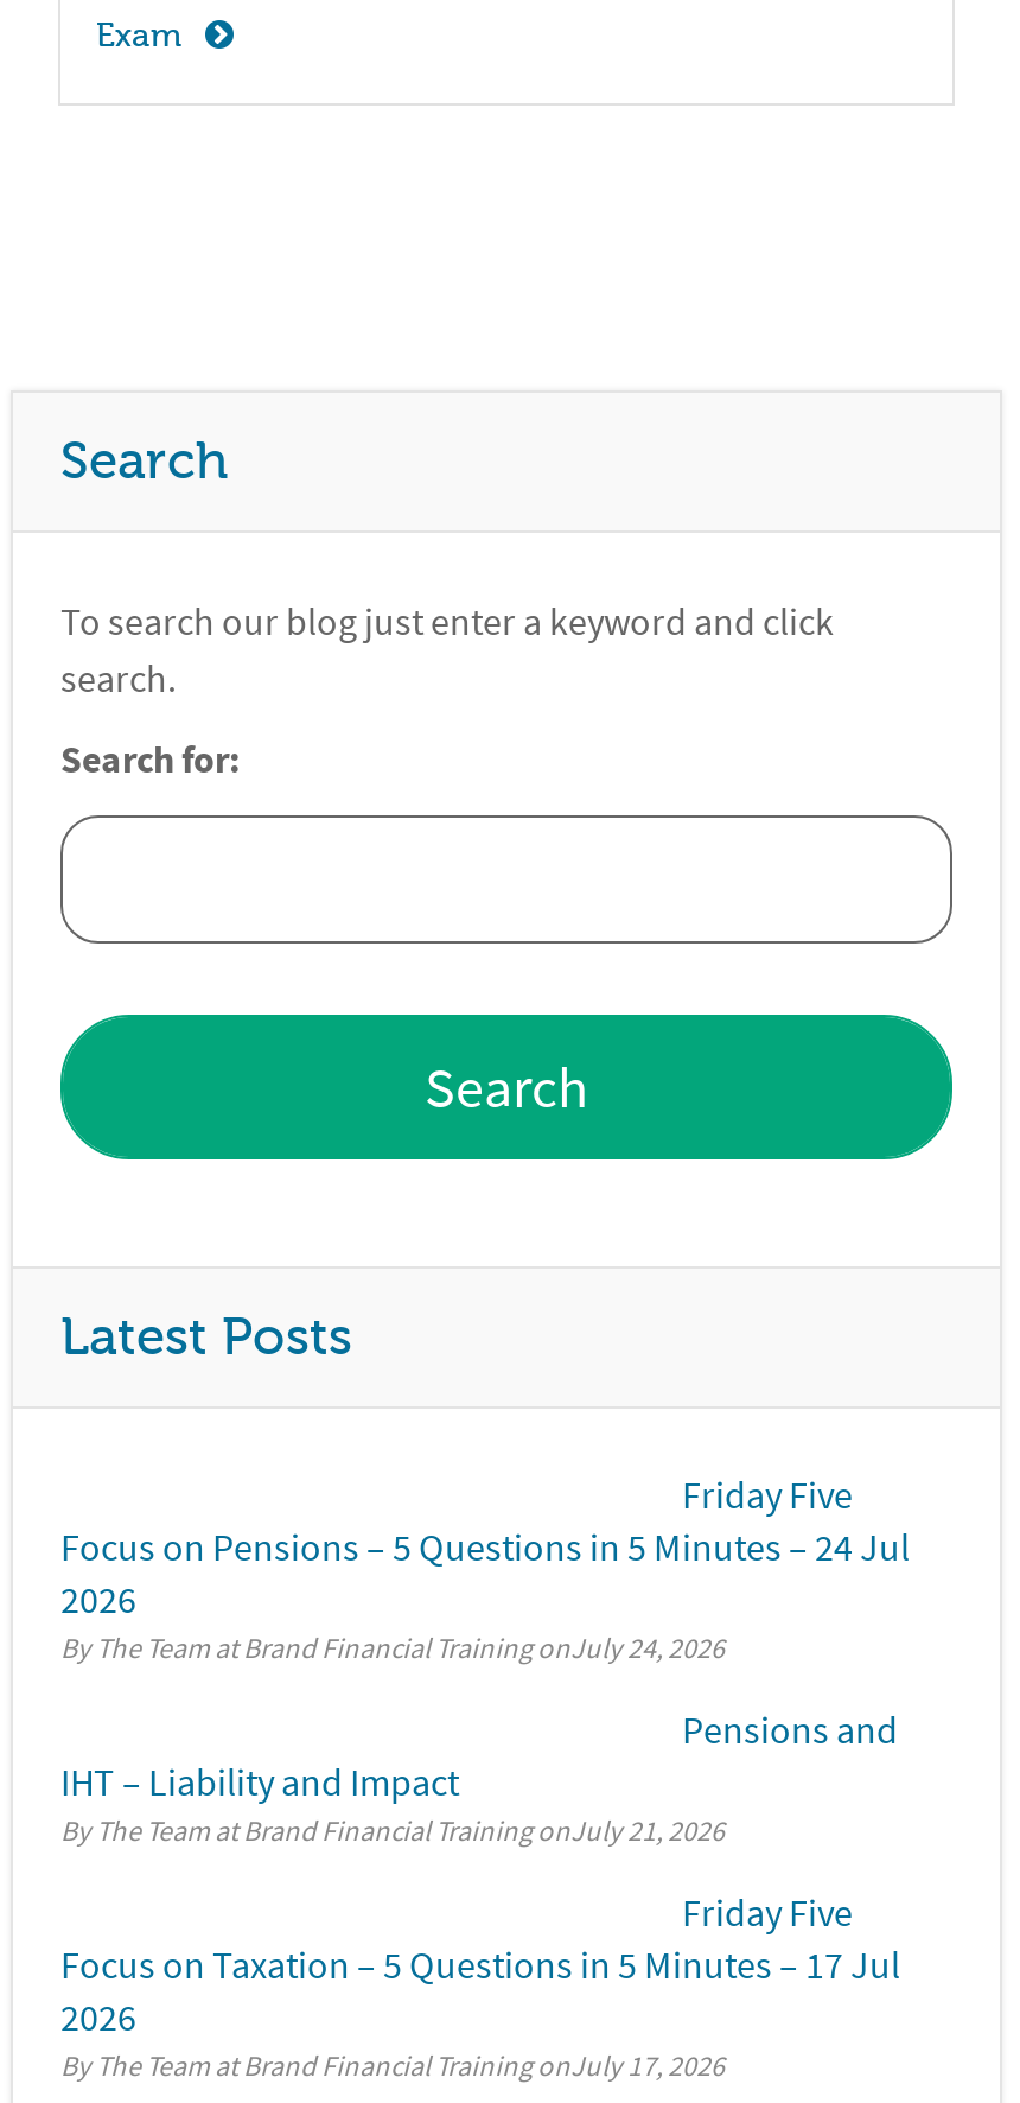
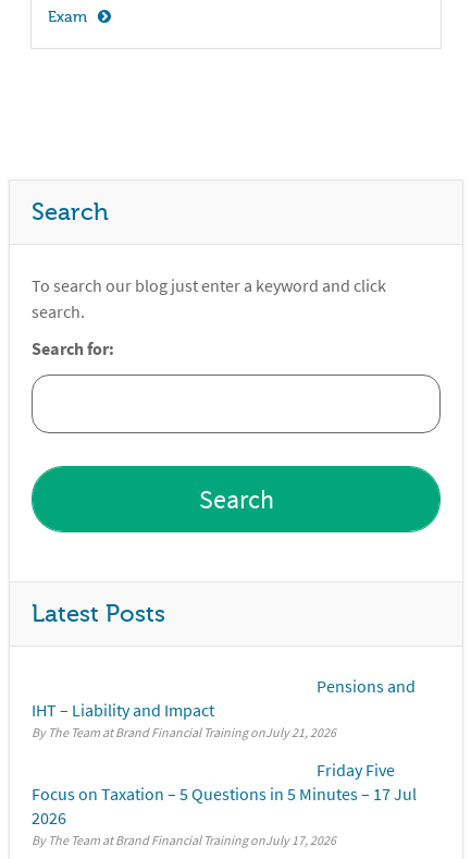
- Friday Five
- Focus on Pensions – 5 Questions in 5 Minutes – 24 Jul
- 2026
- By The Team at Brand Financial Training
- July 24, 2026
